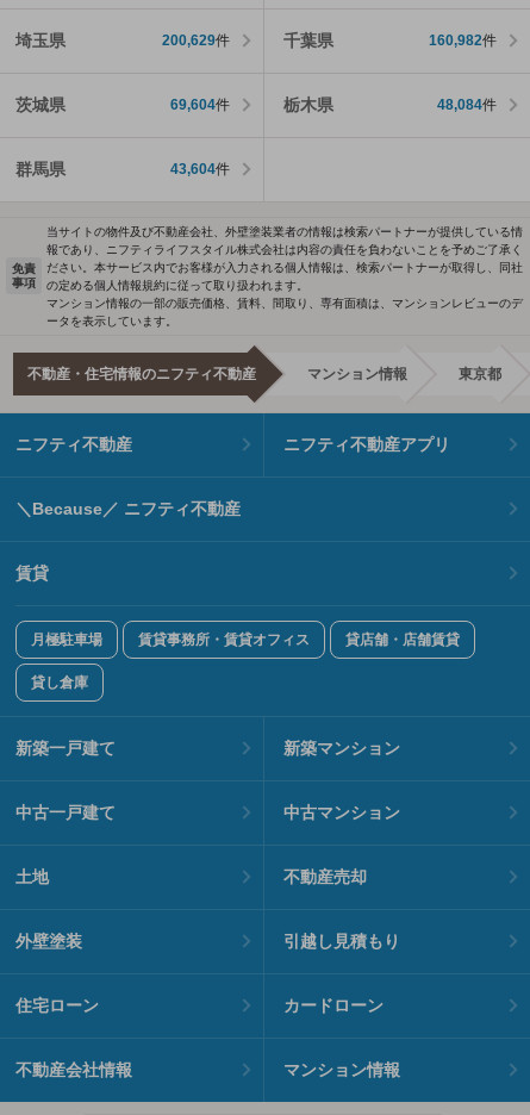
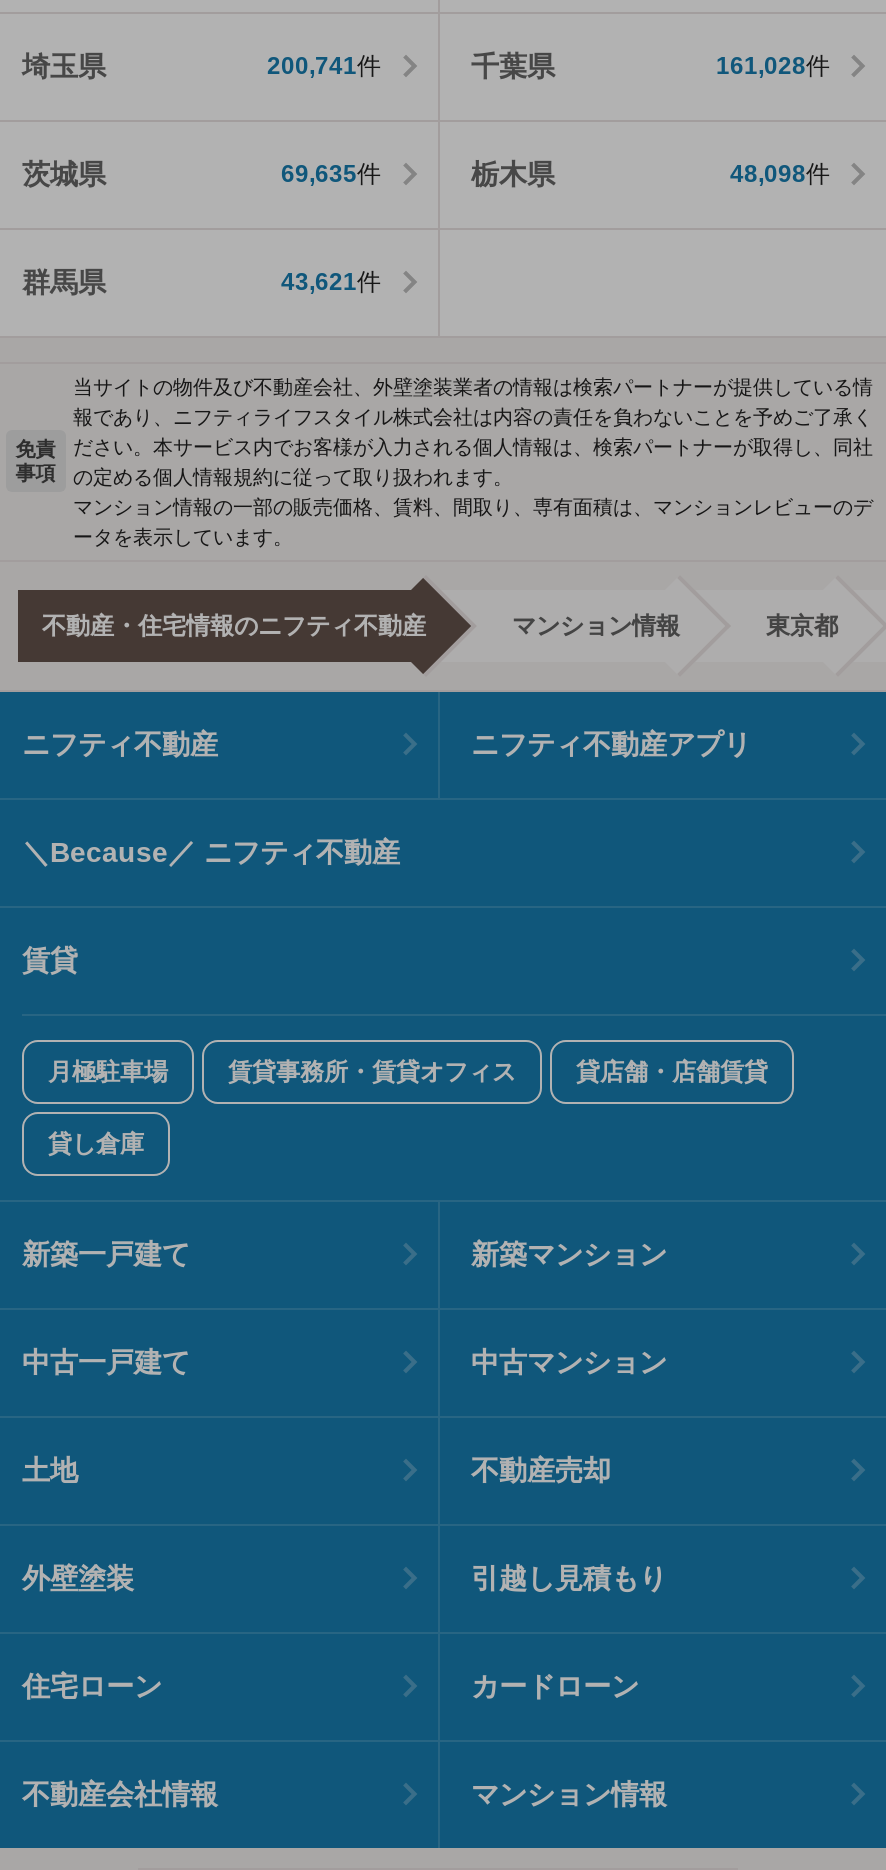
- 200,629件
+ 200,741件

- 160,982件
+ 161,028件

- 69,604件
+ 69,635件

- 48,084件
+ 48,098件

- 43,604件
+ 43,621件
